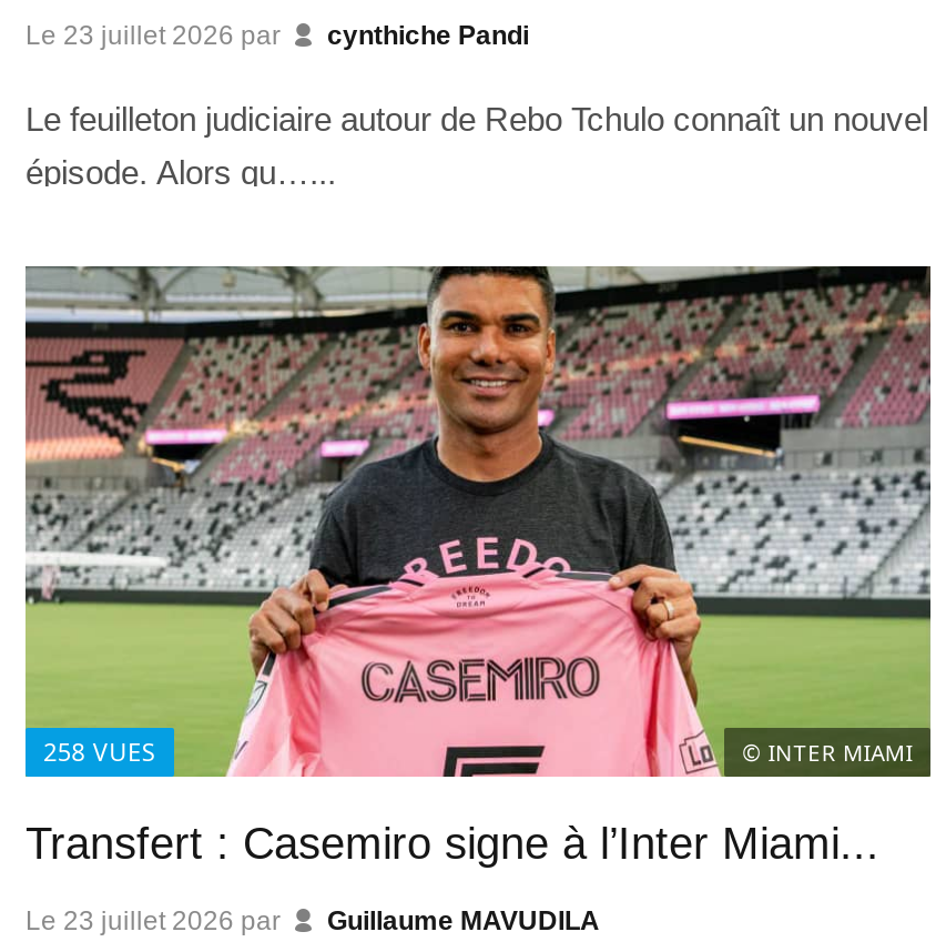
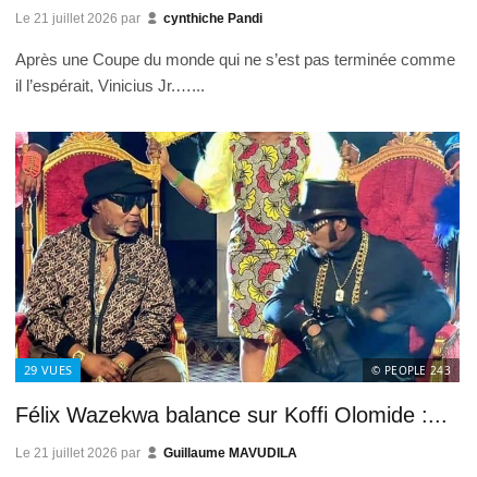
- Le 23 juillet 2026 par
+ Le 21 juillet 2026 par

- Le feuilleton judiciaire autour de Rebo Tchulo connaît un nouvel
- épisode. Alors qu…...
+ Après une Coupe du monde qui ne s’est pas terminée comme
+ il l’espérait, Vinicius Jr.…...

- [image]
- 258 VUES
- © INTER MIAMI
+ [image]
+ 29 VUES
+ © PEOPLE 243

- Transfert : Casemiro signe à l’Inter Miami...
+ Félix Wazekwa balance sur Koffi Olomide :...

- Le 23 juillet 2026 par
+ Le 21 juillet 2026 par
